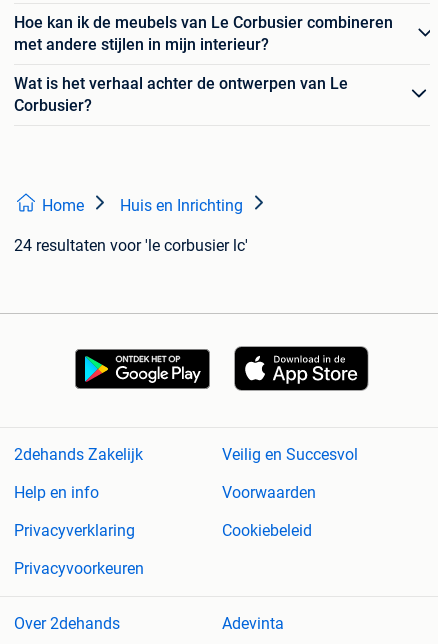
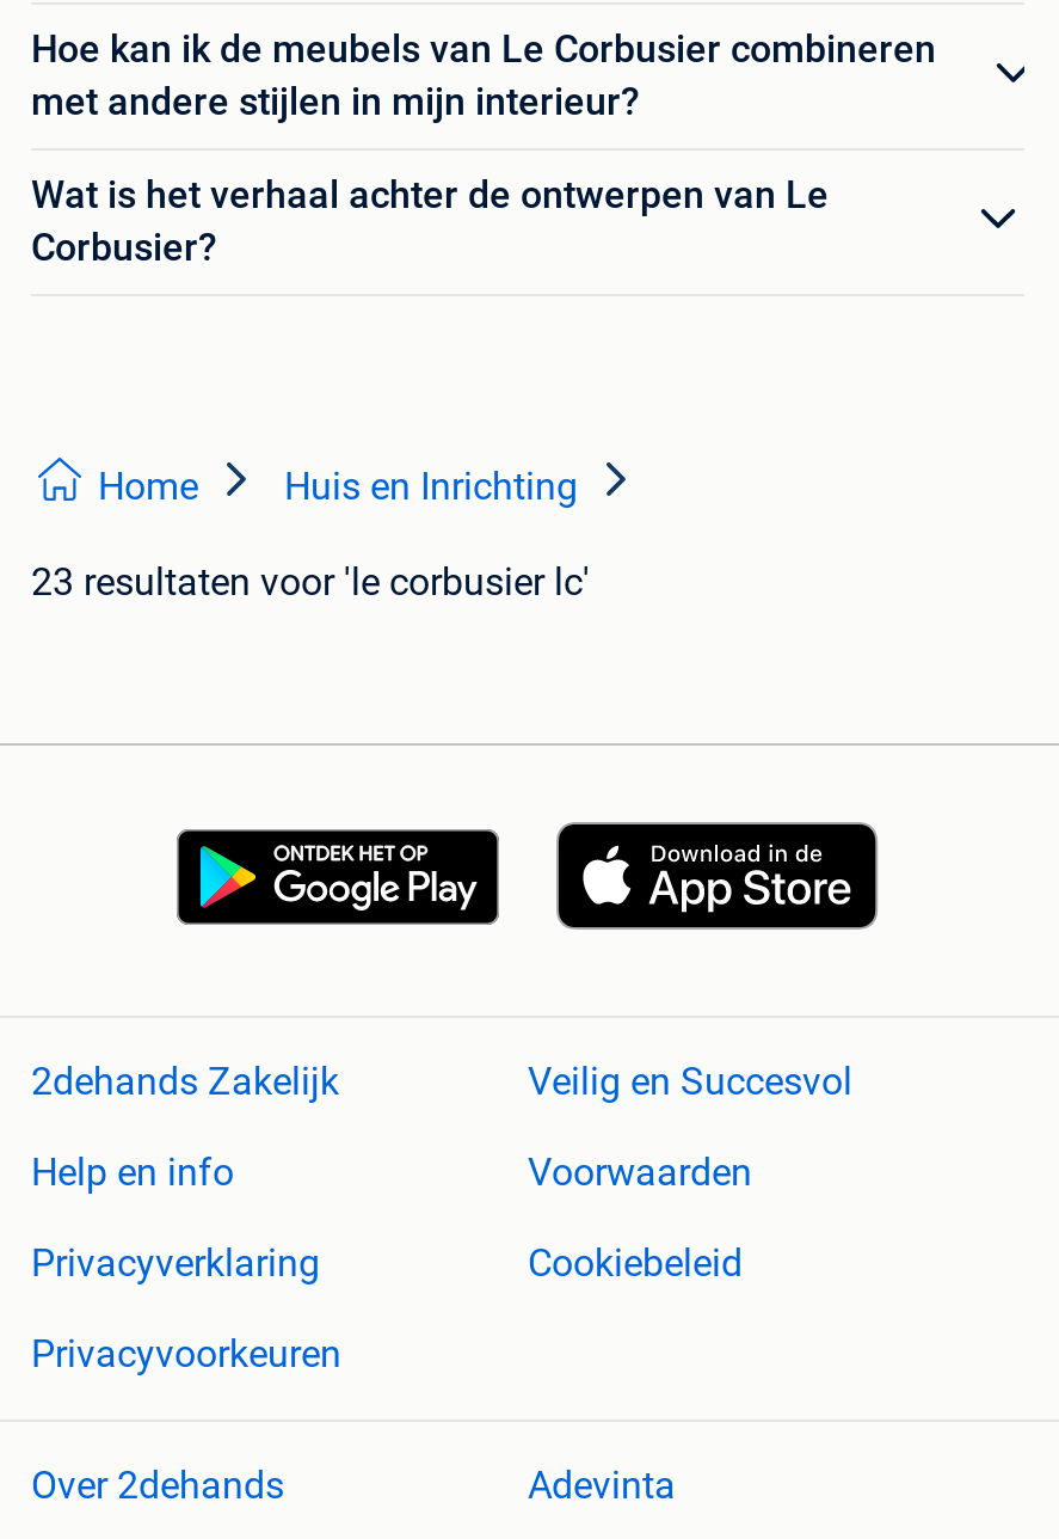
- 24 resultaten voor 'le corbusier lc'
+ 23 resultaten voor 'le corbusier lc'
